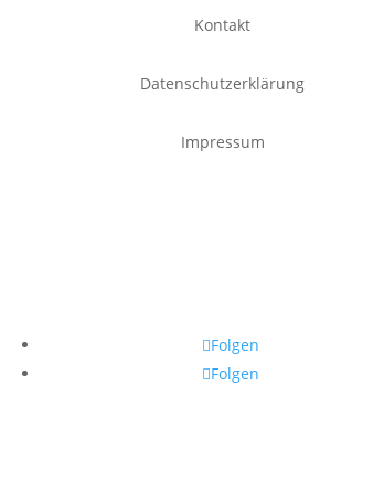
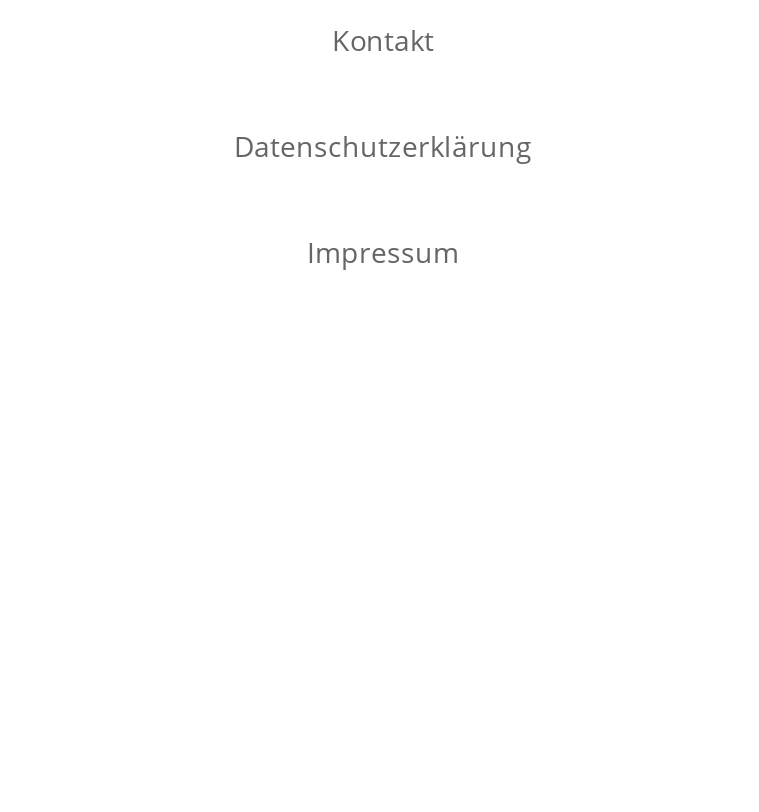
- Folgen
- Folgen
